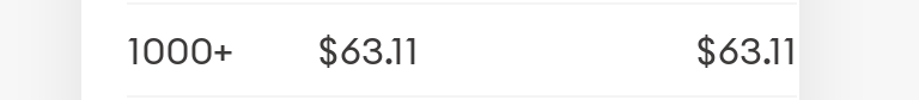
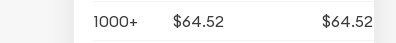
- 1000+ $63.11
+ 1000+ $64.52

- $63.11
+ $64.52
